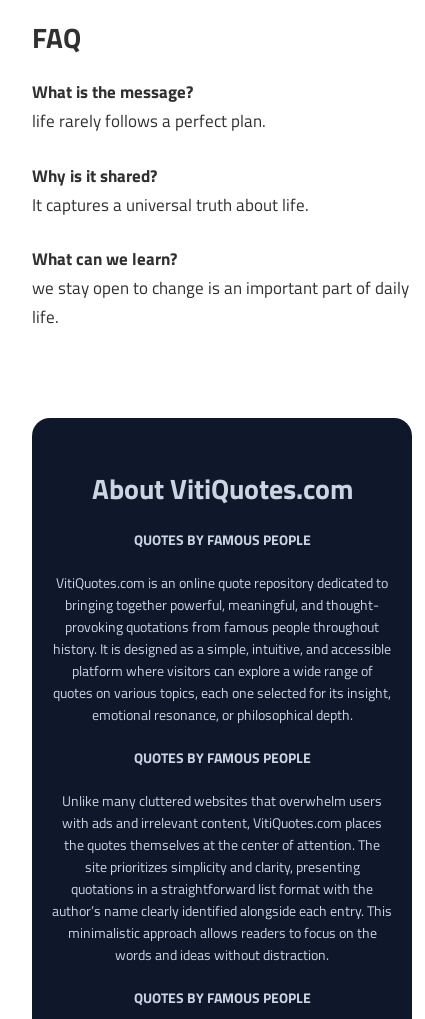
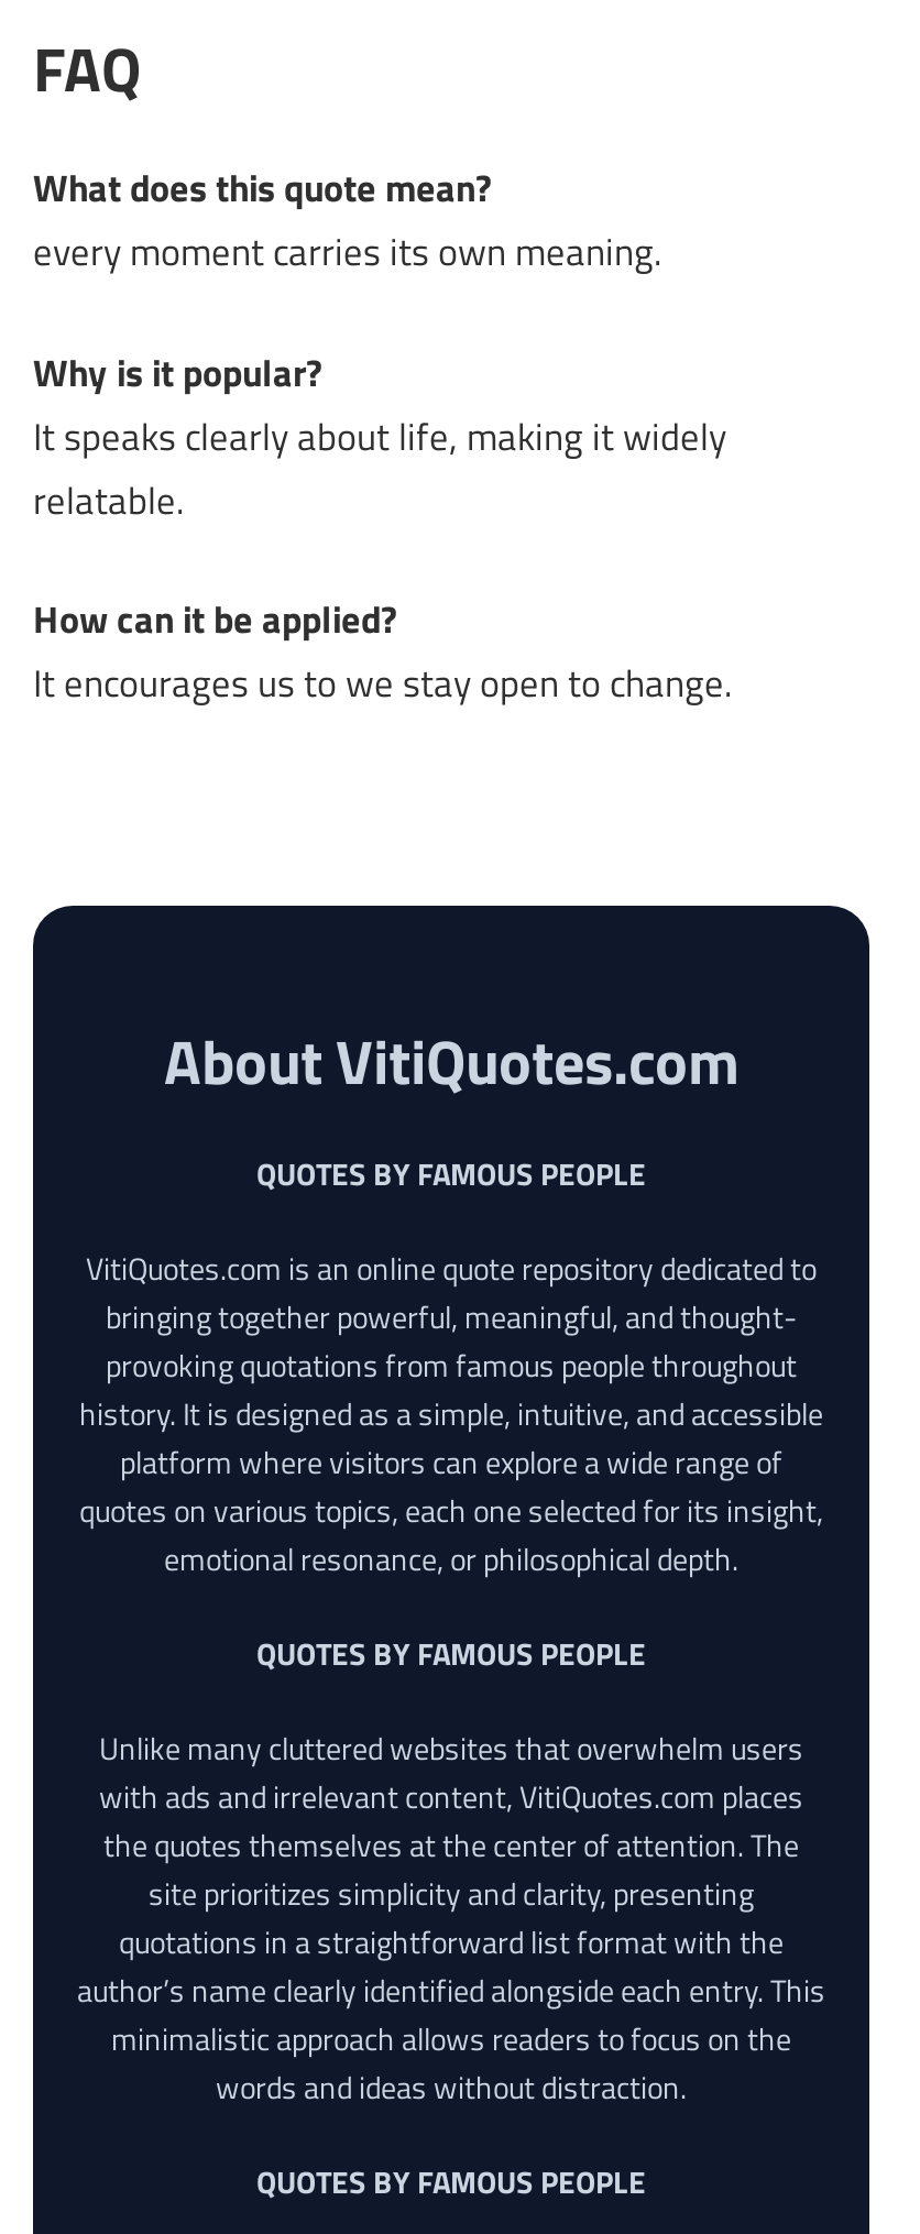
- What is the message?
- life rarely follows a perfect plan.
+ What does this quote mean?
+ every moment carries its own meaning.

- Why is it shared?
- It captures a universal truth about life.
+ Why is it popular?
+ It speaks clearly about life, making it widely
+ relatable.

- What can we learn?
- we stay open to change is an important part of daily
- life.
+ How can it be applied?
+ It encourages us to we stay open to change.
